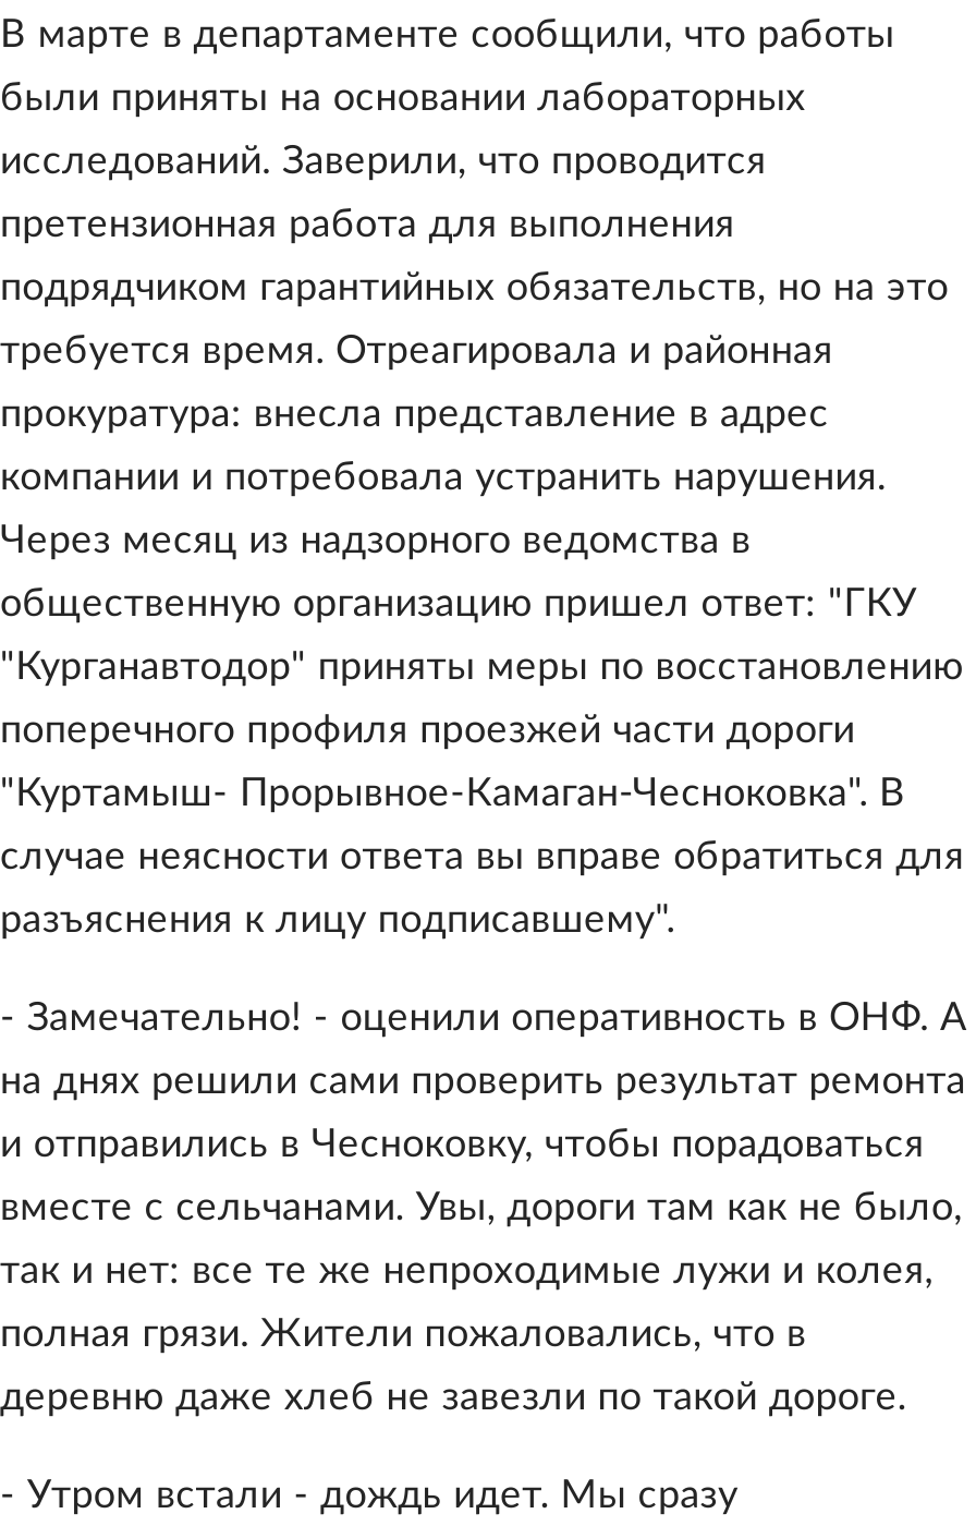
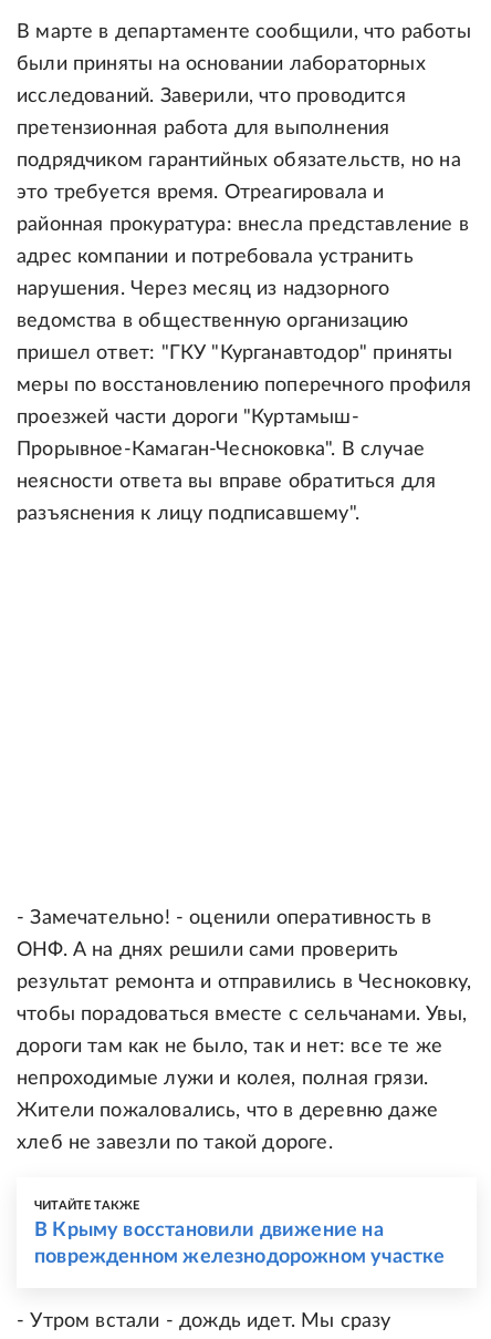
- - Замечательно! - оценили оперативность в ОНФ. А
- на днях решили сами проверить результат ремонта
- и отправились в Чесноковку, чтобы порадоваться
- вместе с сельчанами. Увы, дороги там как не было,
- так и нет: все те же непроходимые лужи и колея,
- полная грязи. Жители пожаловались, что в
- деревню даже хлеб не завезли по такой дороге.
+ - Замечательно! - оценили оперативность в
+ ОНФ. А на днях решили сами проверить
+ результат ремонта и отправились в Чесноковку,
+ чтобы порадоваться вместе с сельчанами. Увы,
+ дороги там как не было, так и нет: все те же
+ непроходимые лужи и колея, полная грязи.
+ Жители пожаловались, что в деревню даже
+ хлеб не завезли по такой дороге.
+ ЧИТАЙТЕ ТАКЖЕ
+ В Крыму восстановили движение на
+ поврежденном железнодорожном участке
